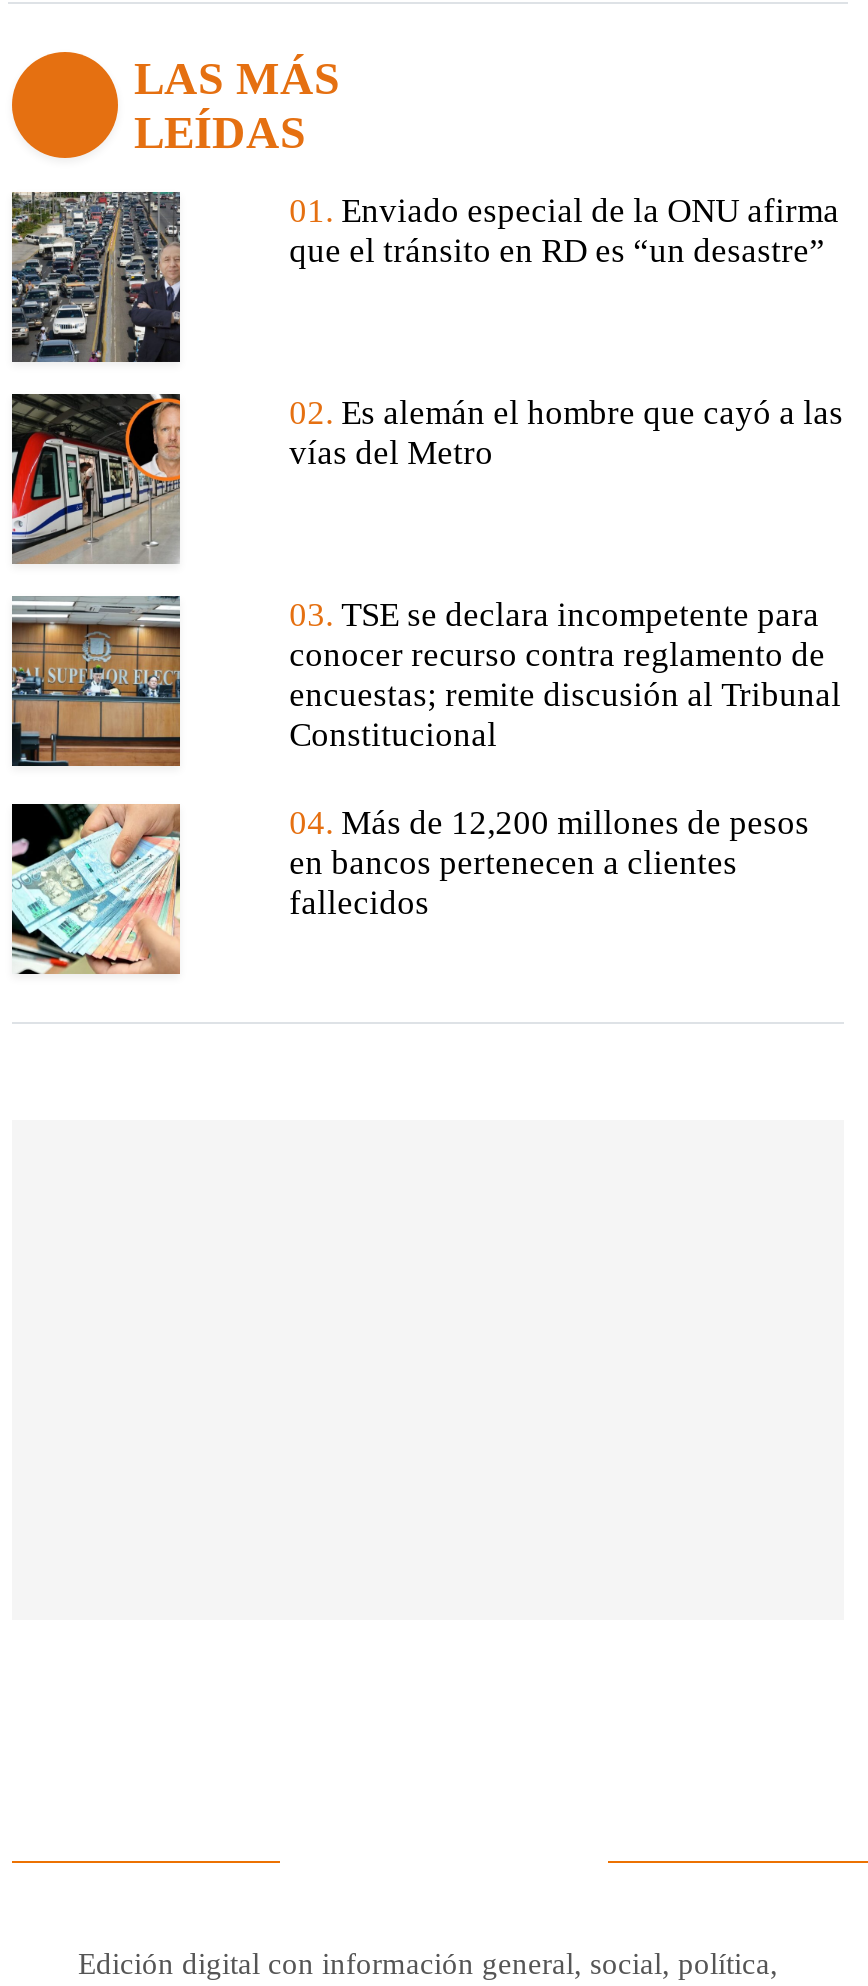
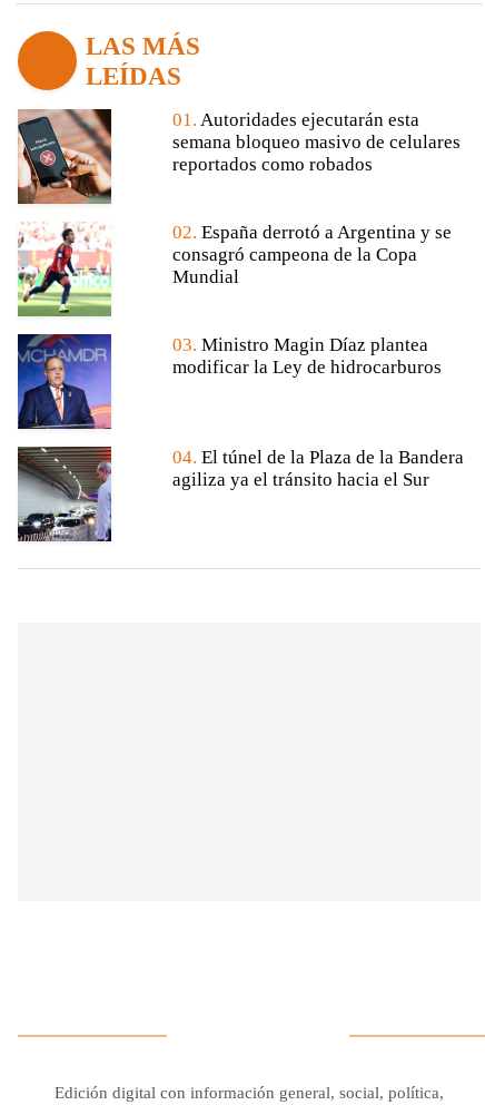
- [image]
+ [image]

- 01. Enviado especial de la ONU afirma
- que el tránsito en RD es “un desastre”
+ 01. Autoridades ejecutarán esta
+ semana bloqueo masivo de celulares
+ reportados como robados

- [image]
+ [image]

- 02. Es alemán el hombre que cayó a las
- vías del Metro
+ 02. España derrotó a Argentina y se
+ consagró campeona de la Copa
+ Mundial

- [image]
+ [image]

- 03. TSE se declara incompetente para
- conocer recurso contra reglamento de
- encuestas; remite discusión al Tribunal
- Constitucional
+ 03. Ministro Magin Díaz plantea
+ modificar la Ley de hidrocarburos

- [image]
+ [image]

- 04. Más de 12,200 millones de pesos
- en bancos pertenecen a clientes
- fallecidos
+ 04. El túnel de la Plaza de la Bandera
+ agiliza ya el tránsito hacia el Sur
